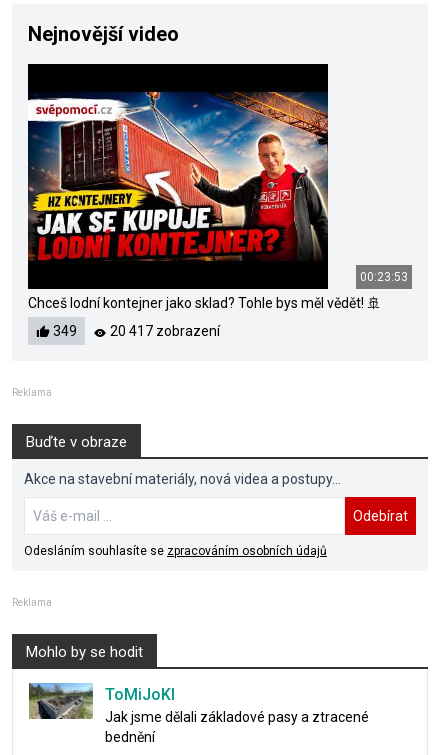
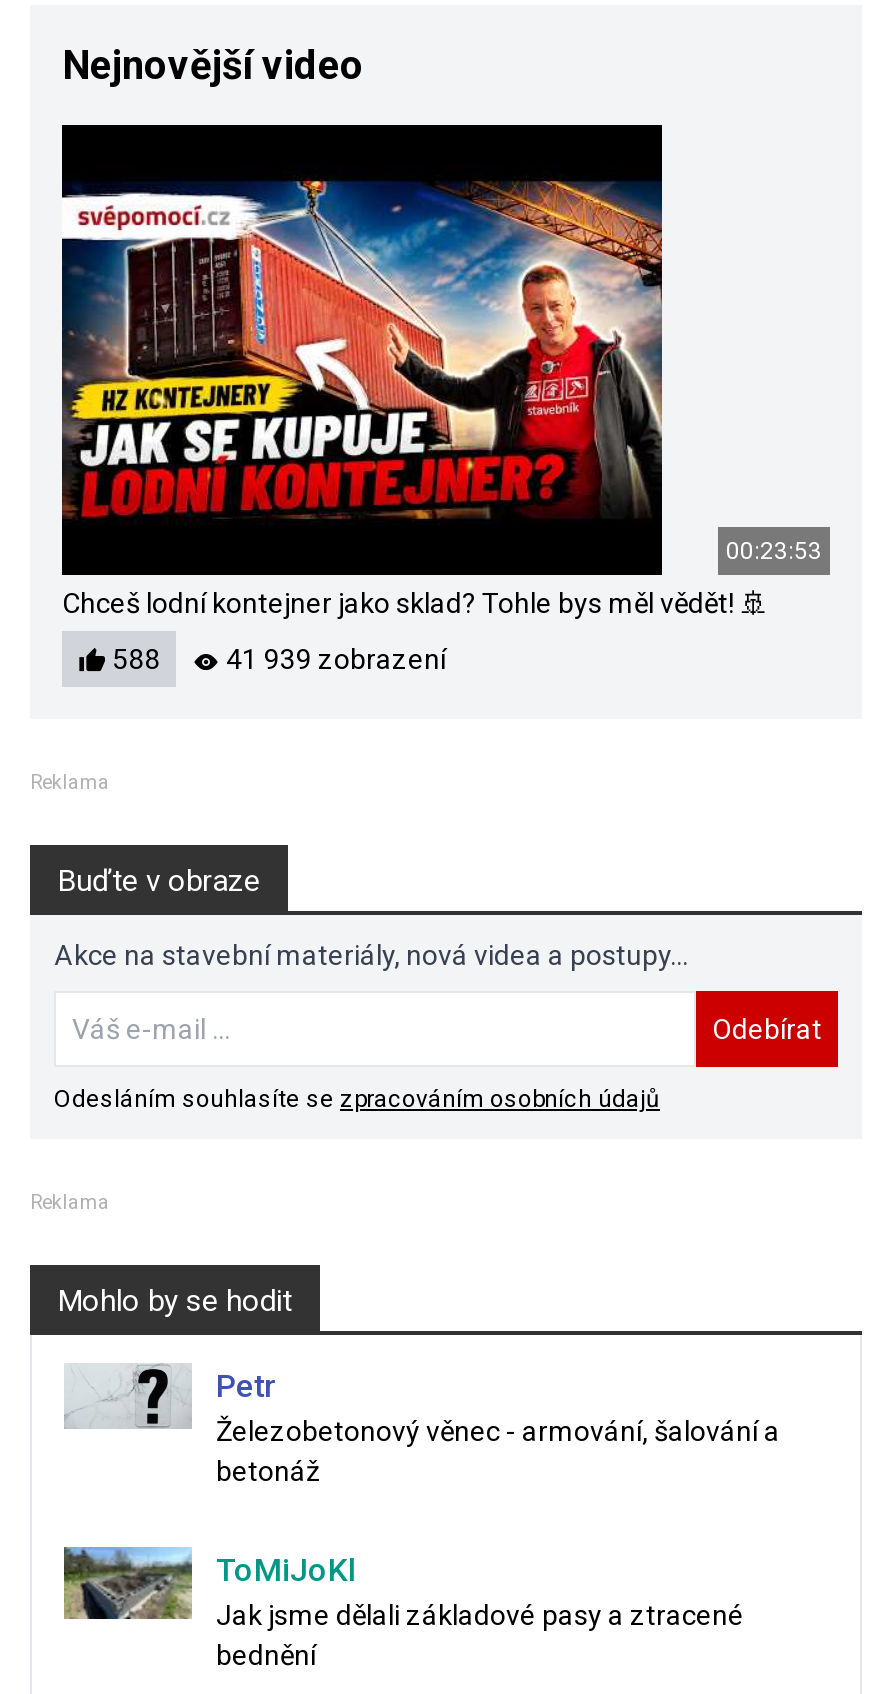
- 349
+ 588

- 20 417 zobrazení
+ 41 939 zobrazení

+ [image]
+ Petr
+ Železobetonový věnec - armování, šalování a
+ betonáž
